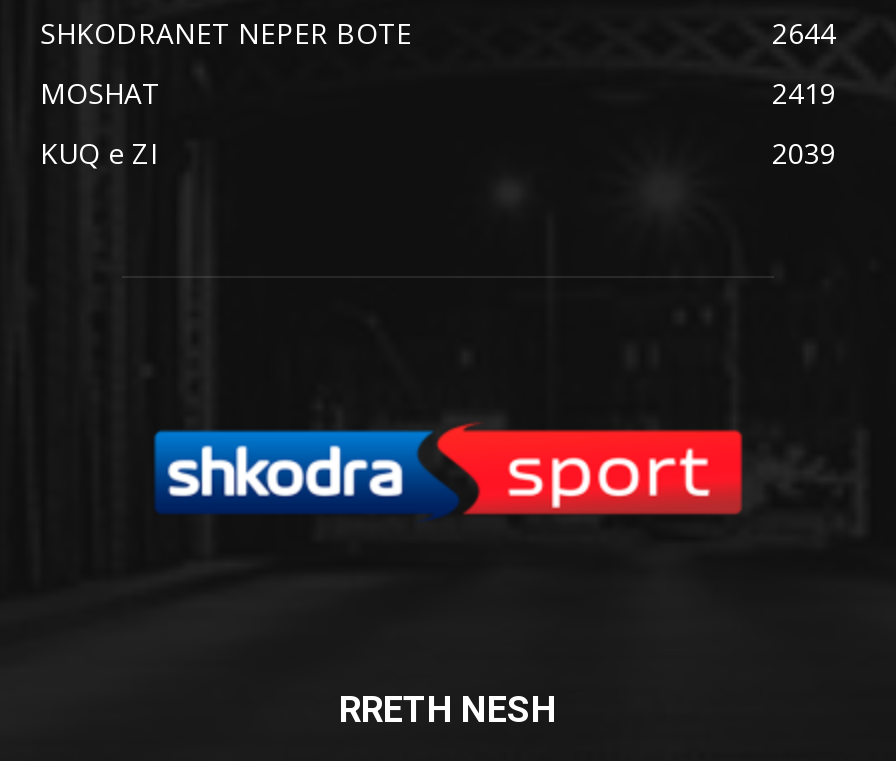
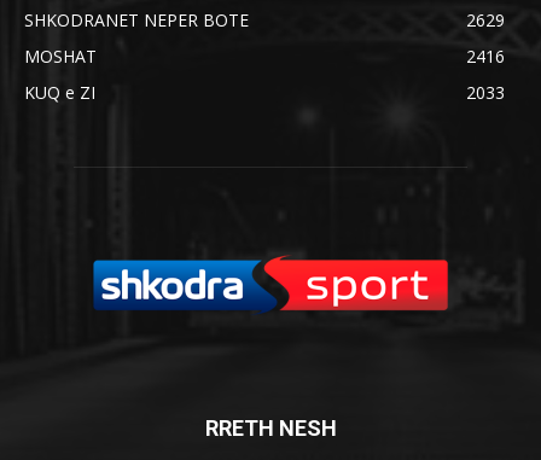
- 2644
+ 2629

- 2419
+ 2416

- 2039
+ 2033
